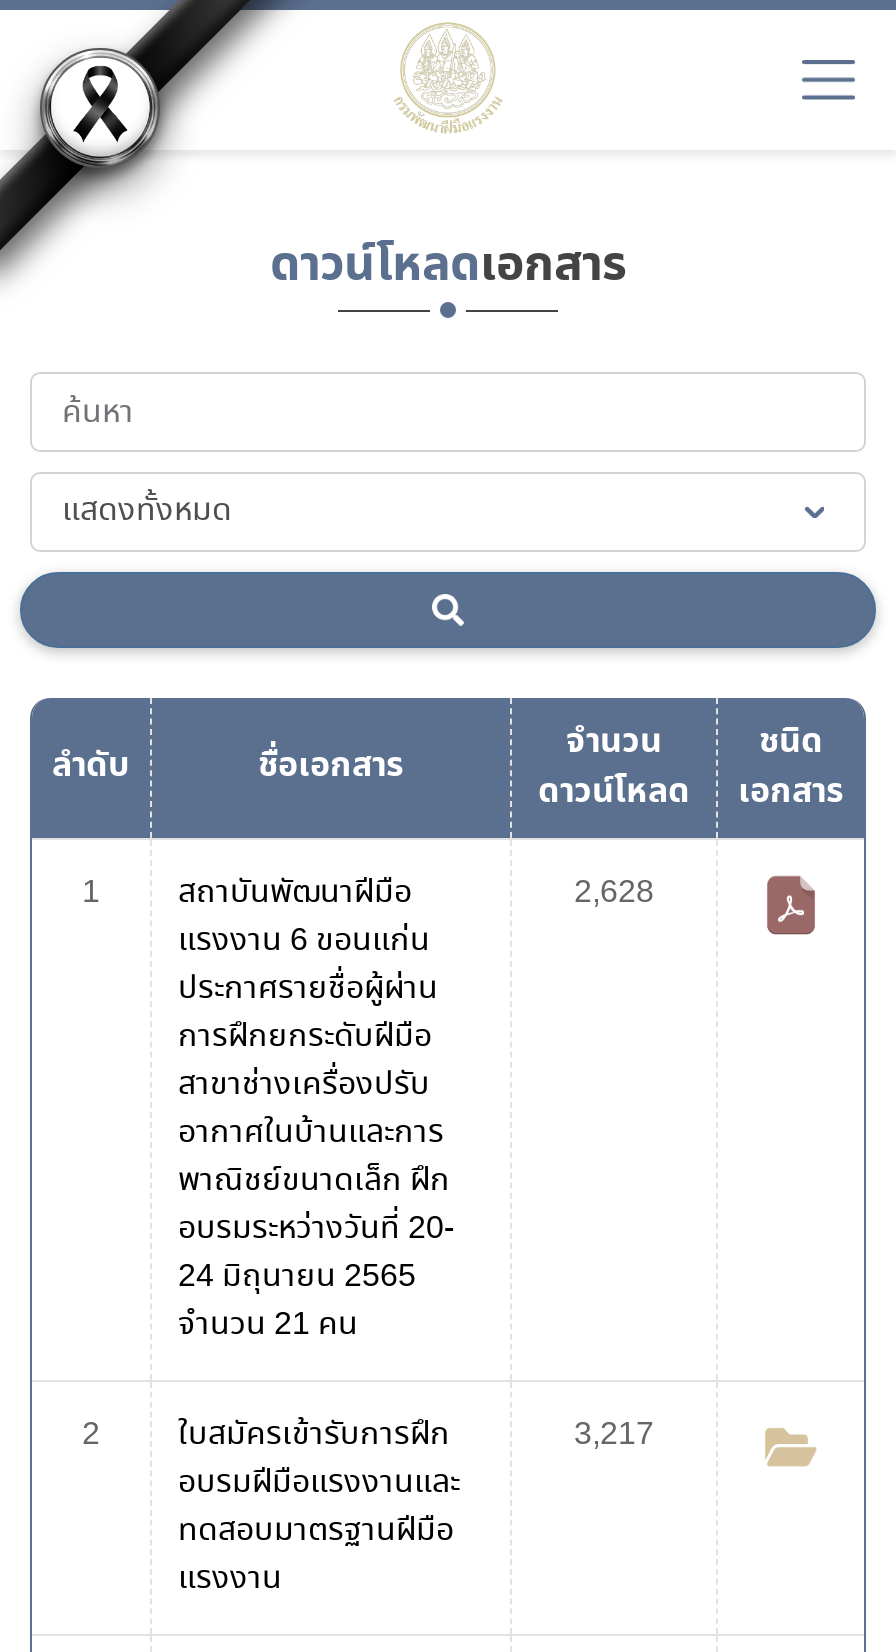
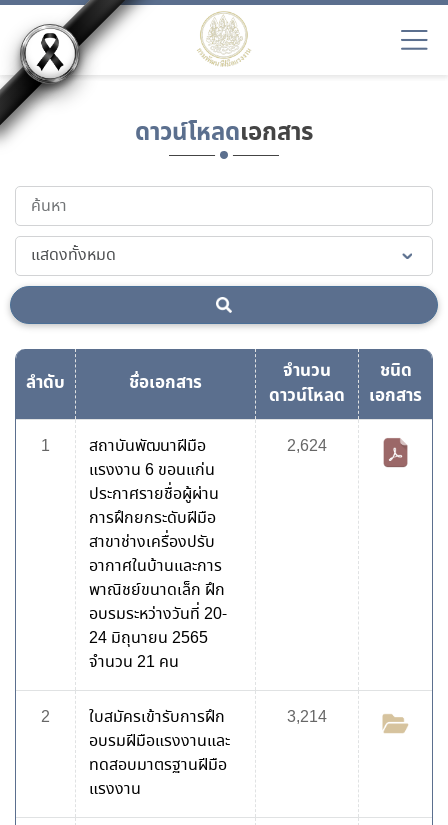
- 2,628
+ 2,624

- 3,217
+ 3,214
